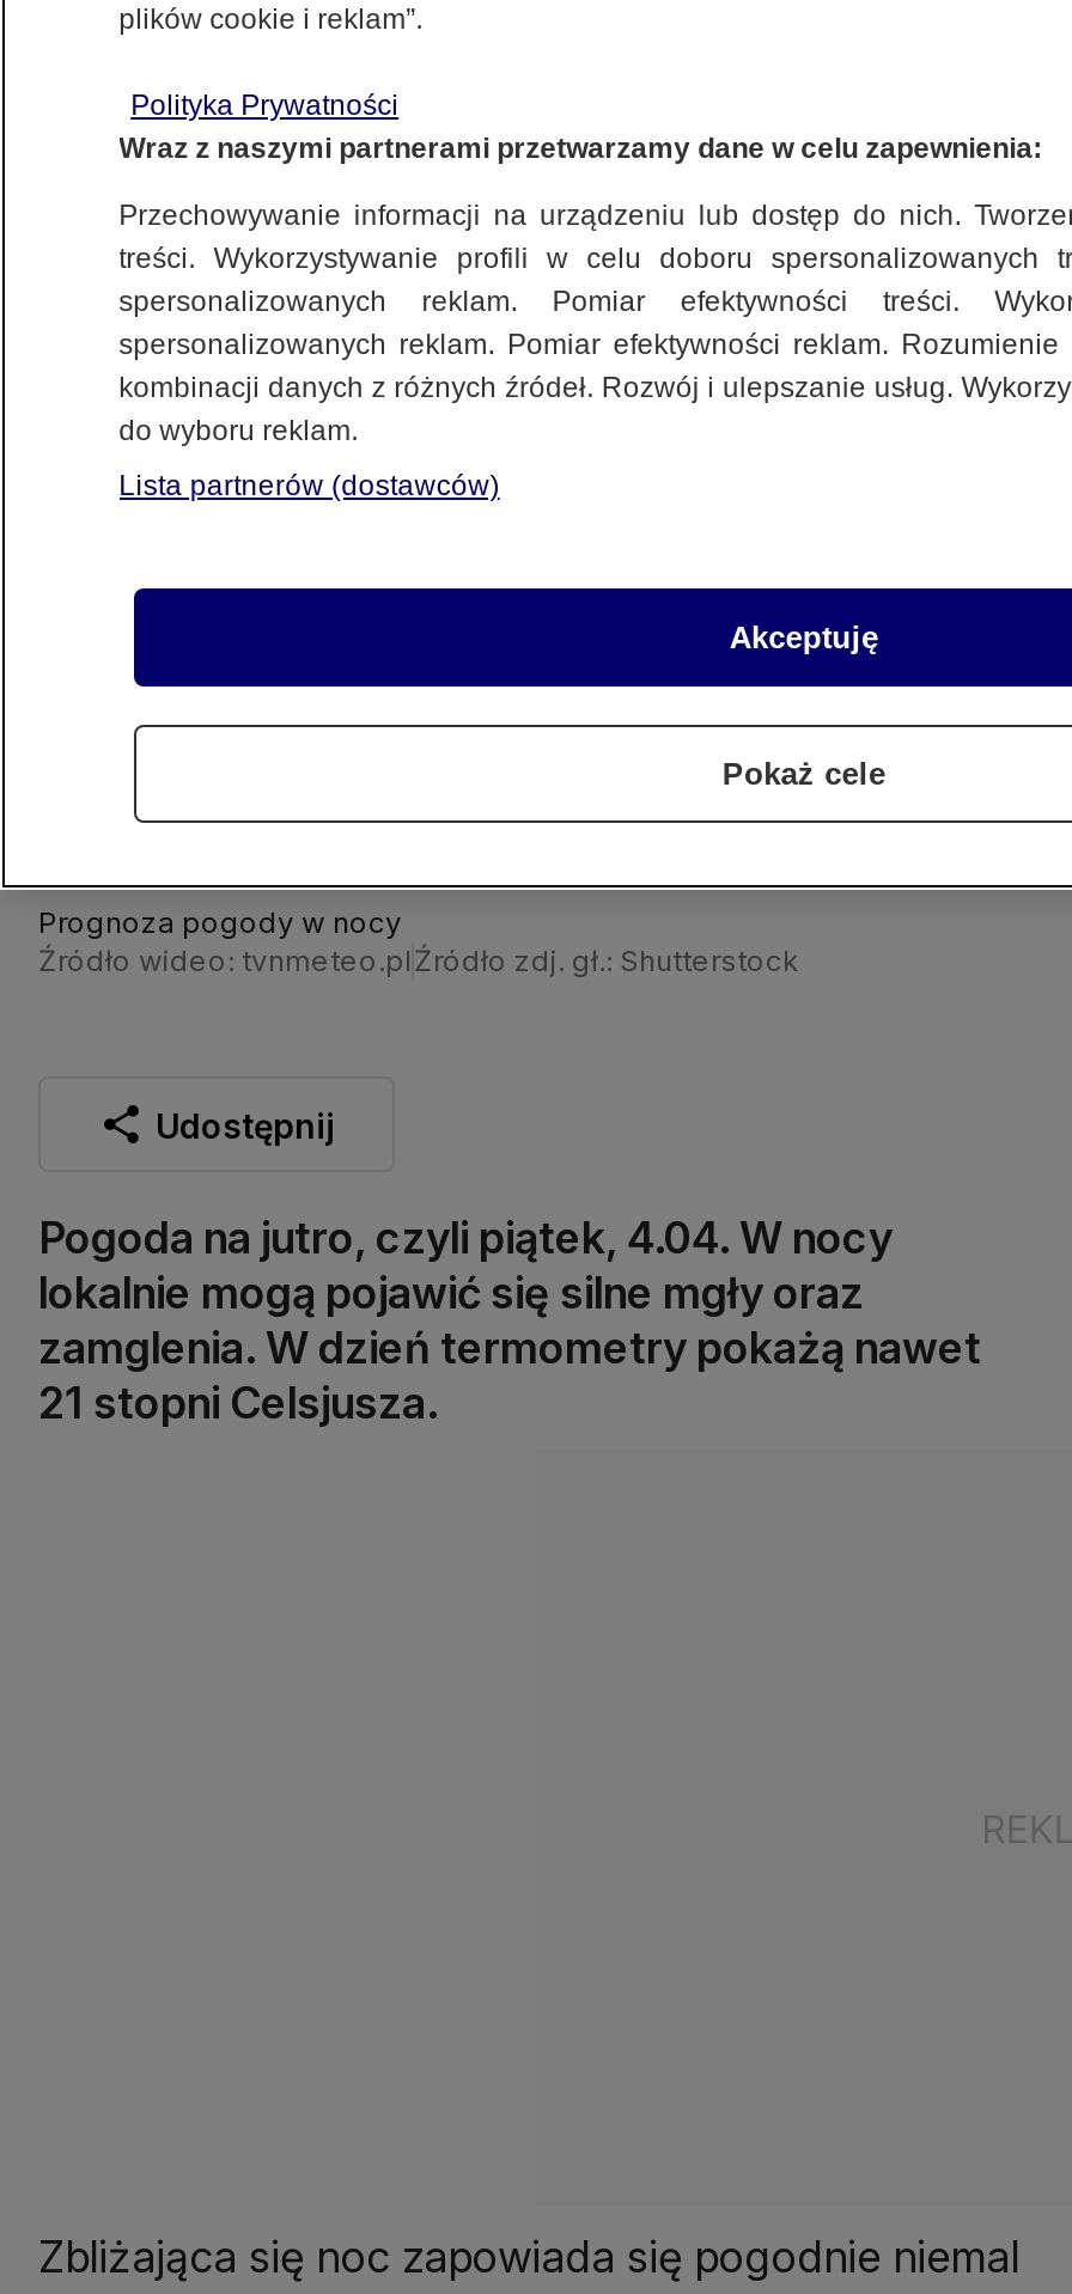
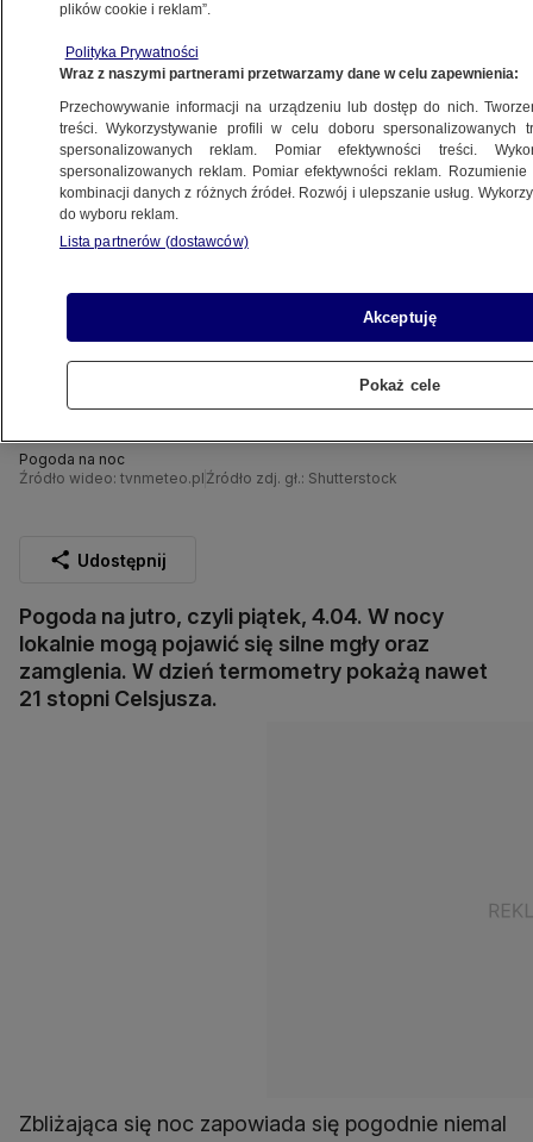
- Prognoza pogody w nocy
+ Pogoda na noc
